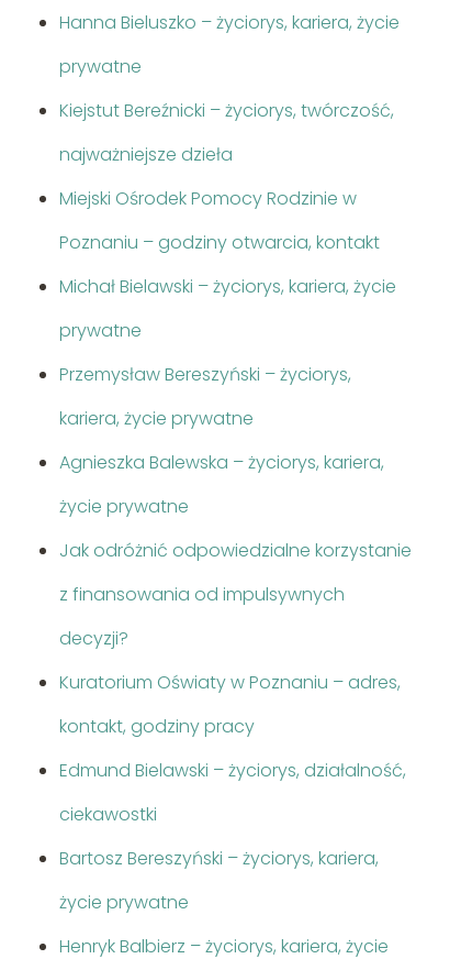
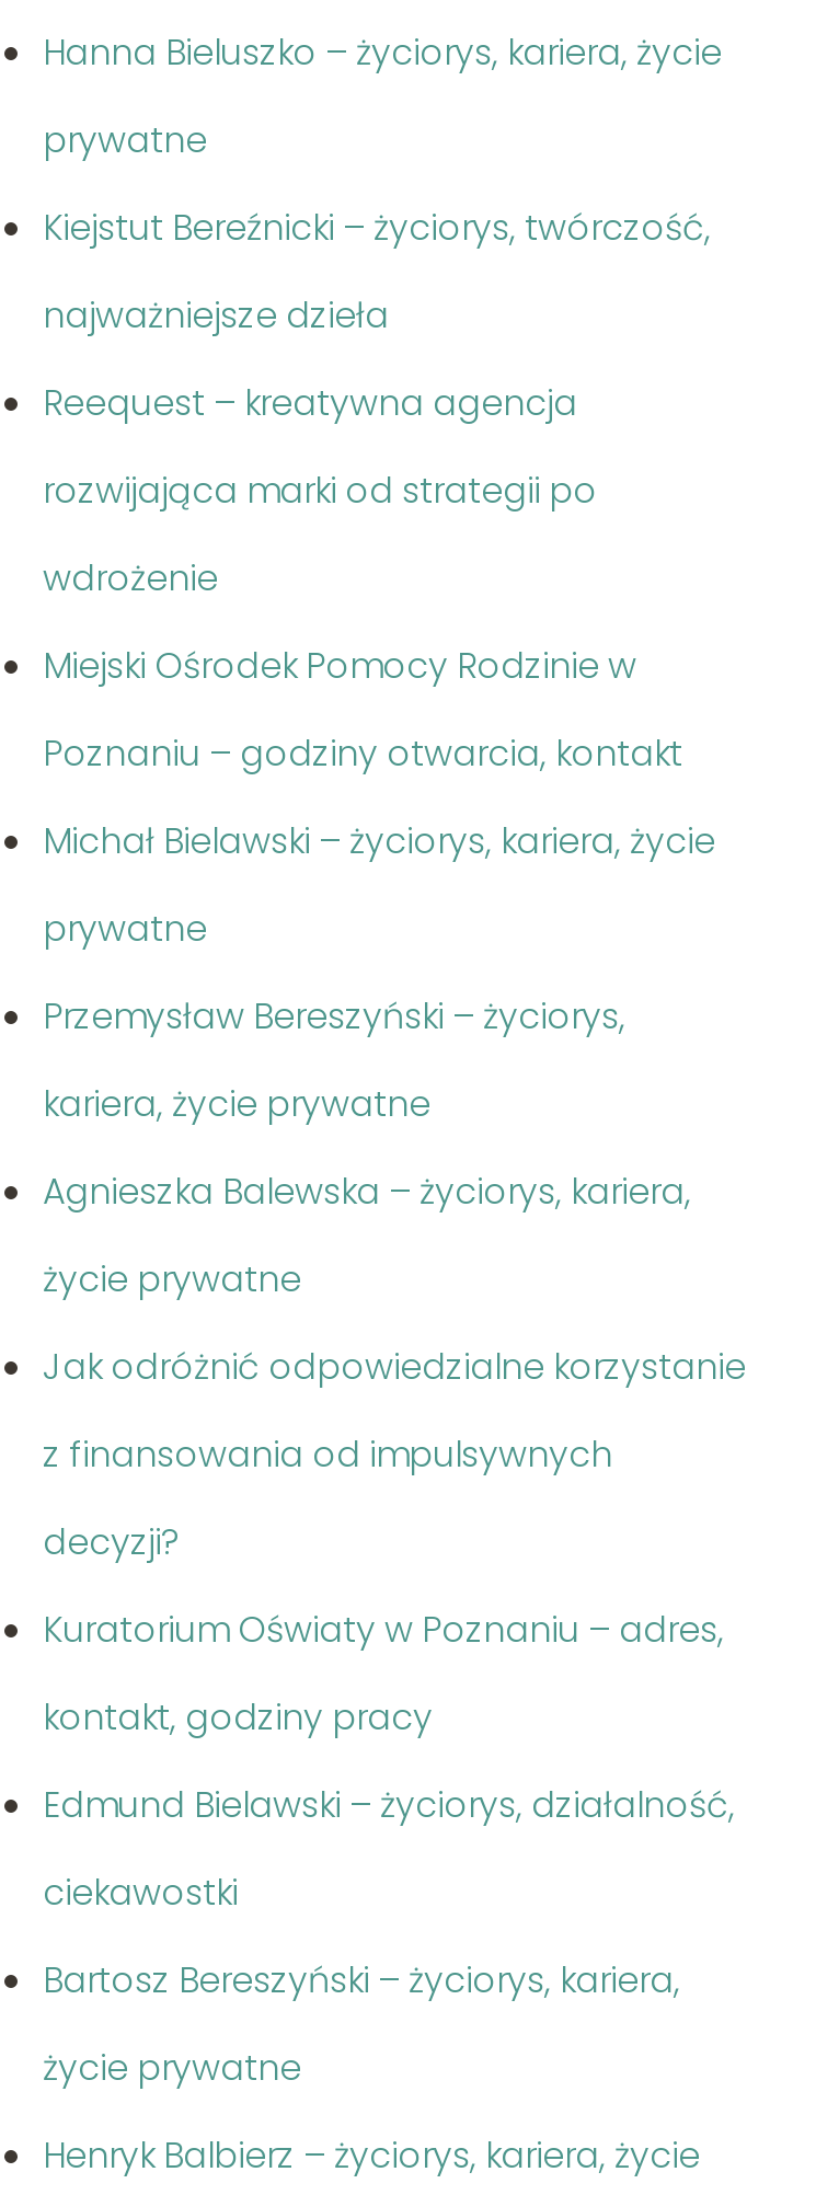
+ Reequest – kreatywna agencja
+ rozwijająca marki od strategii po
+ wdrożenie
